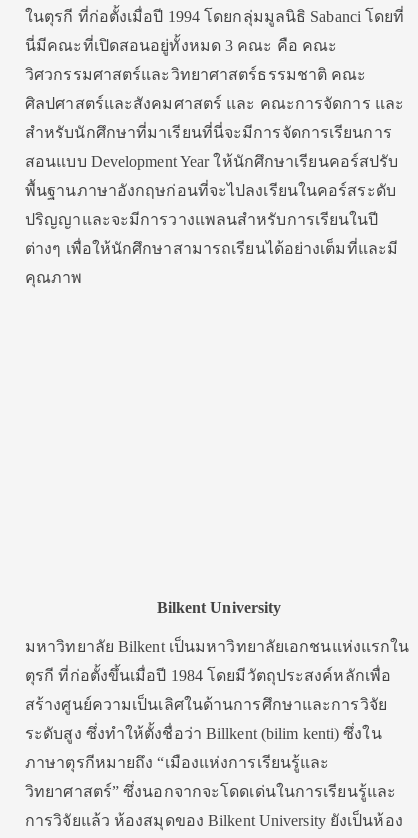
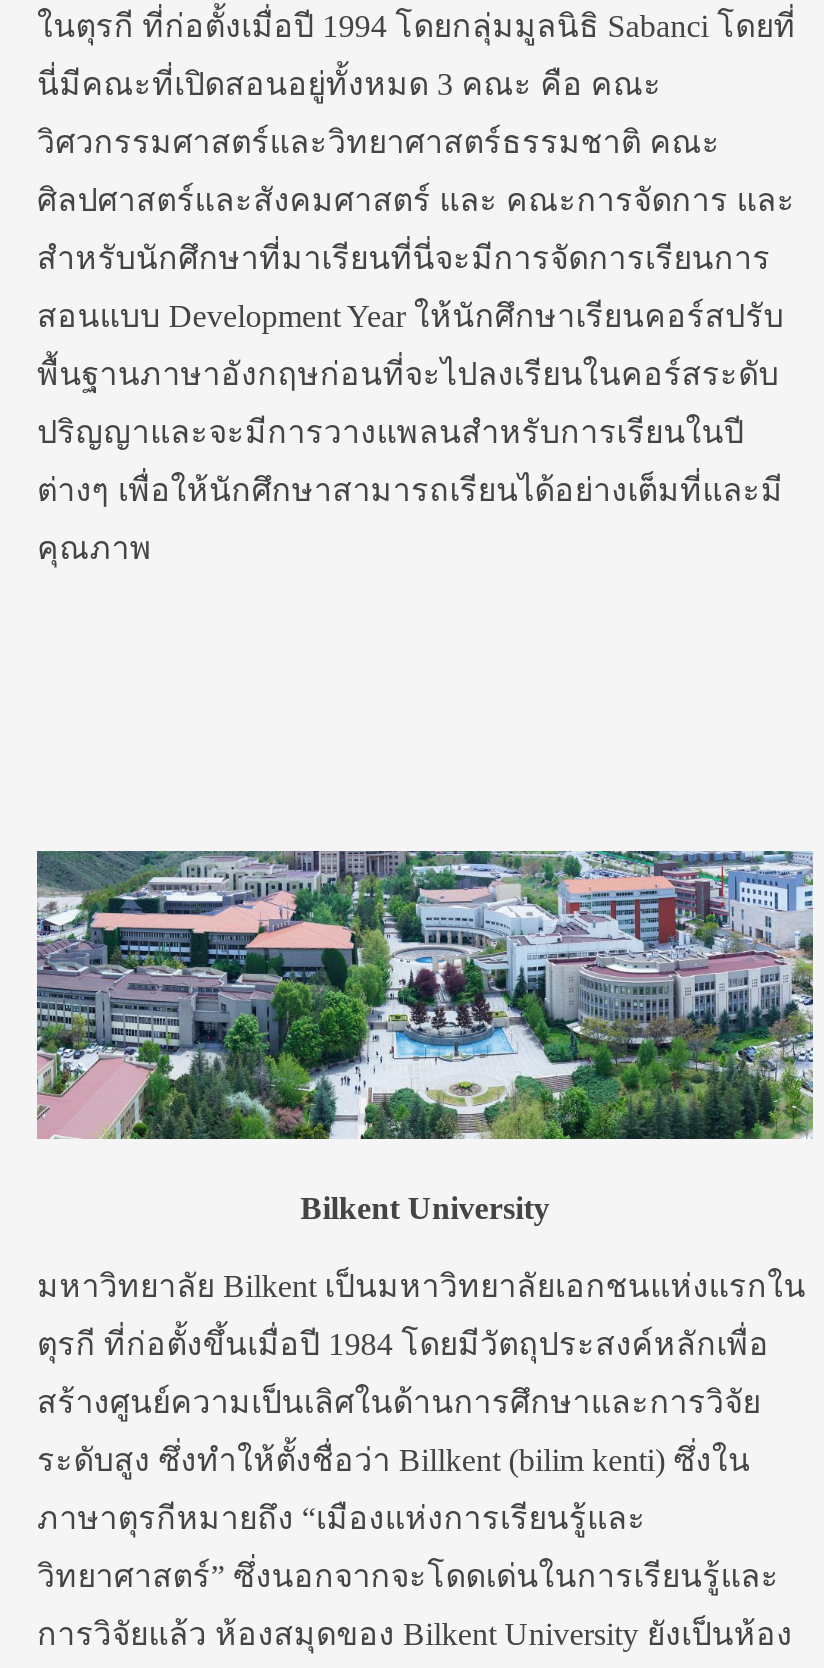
+ [image]
